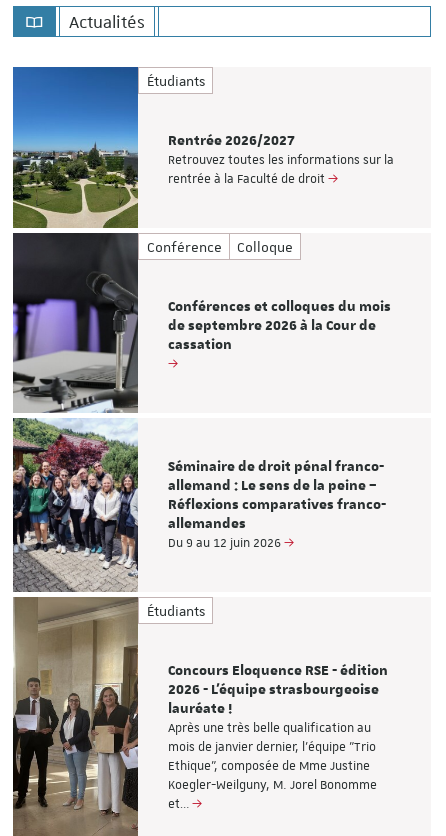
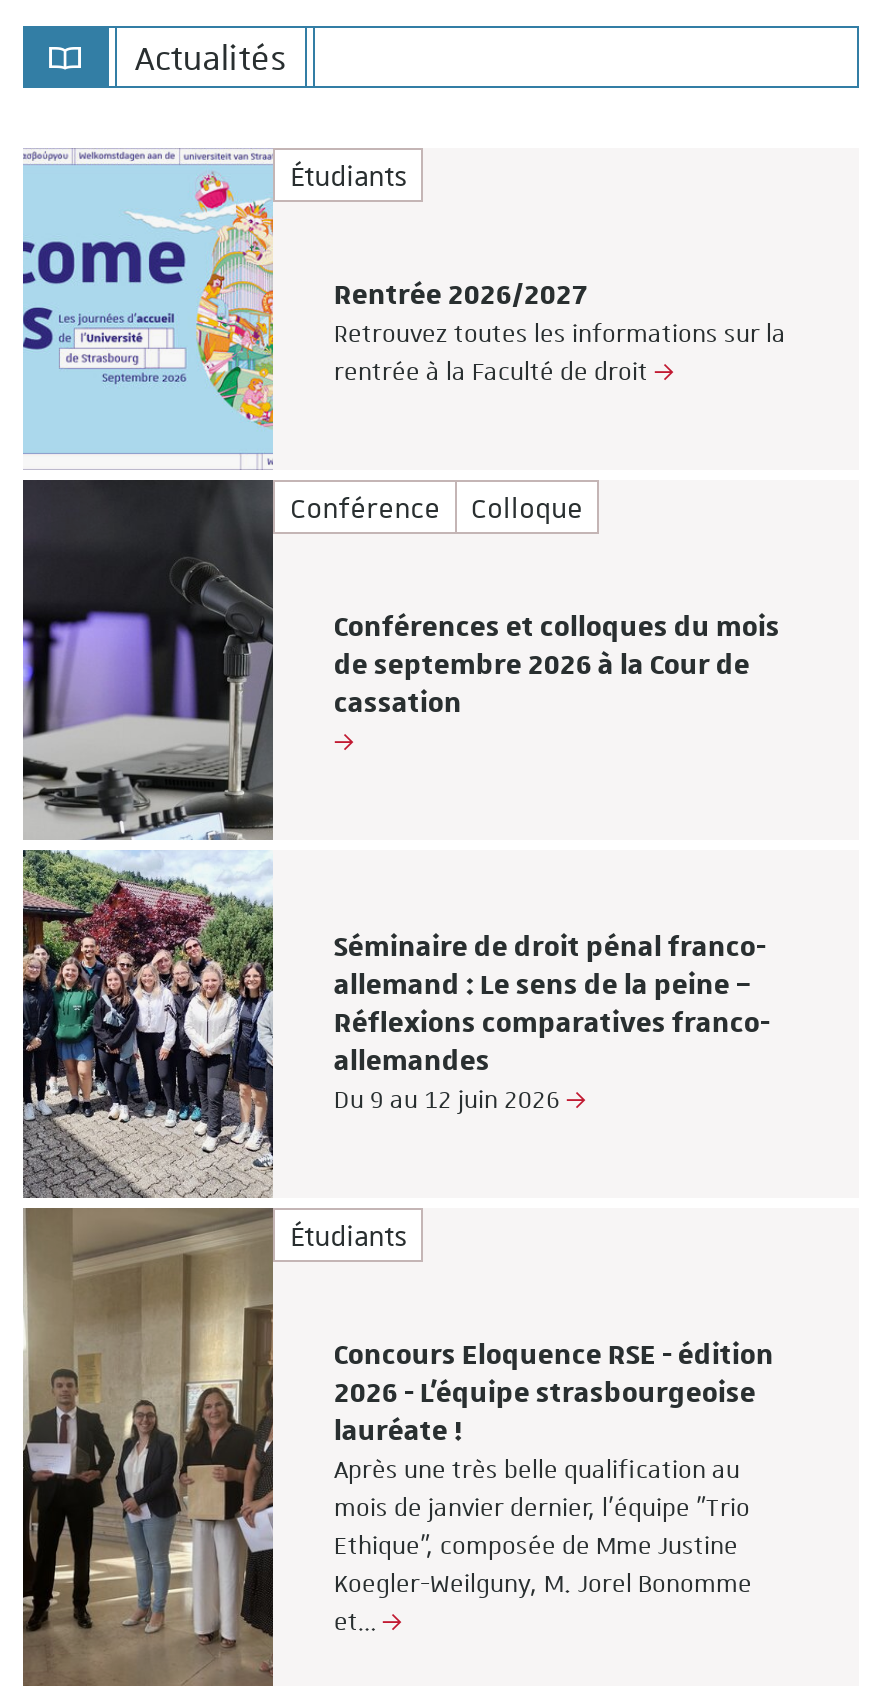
- [image]
+ [image]
